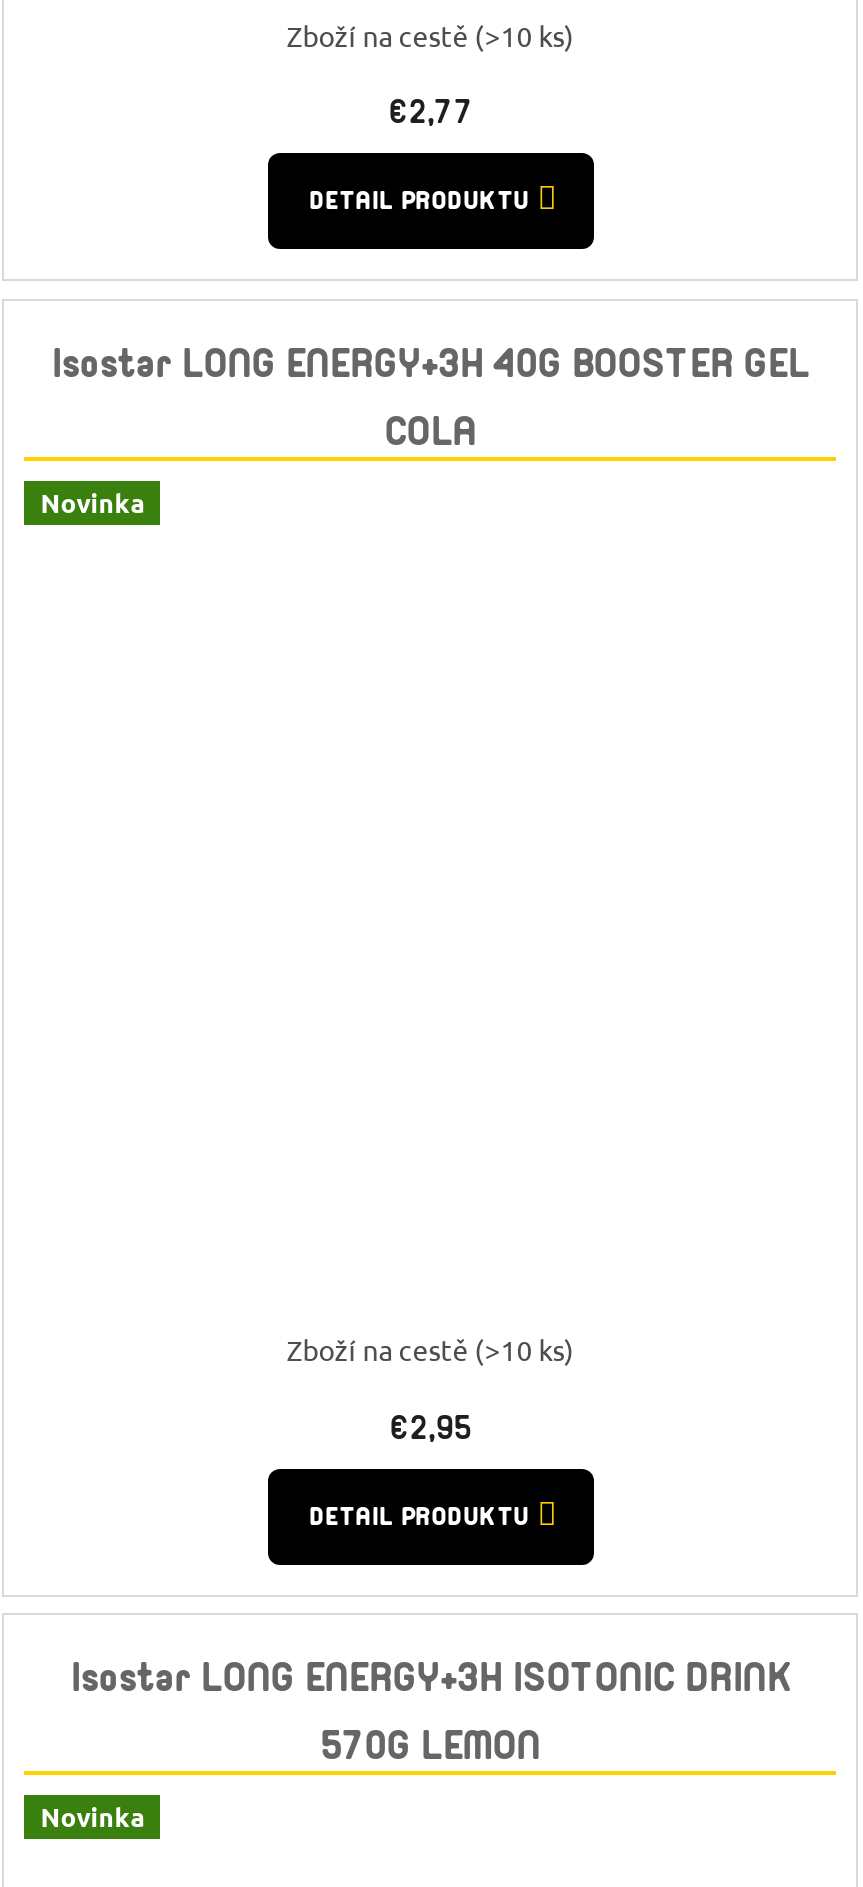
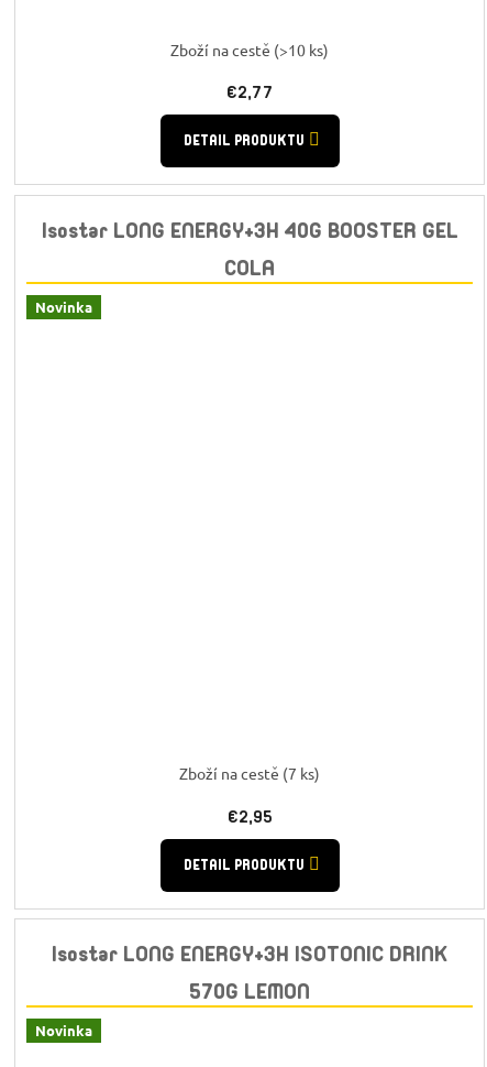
- Zboží na cestě (>10 ks)
+ Zboží na cestě (7 ks)
